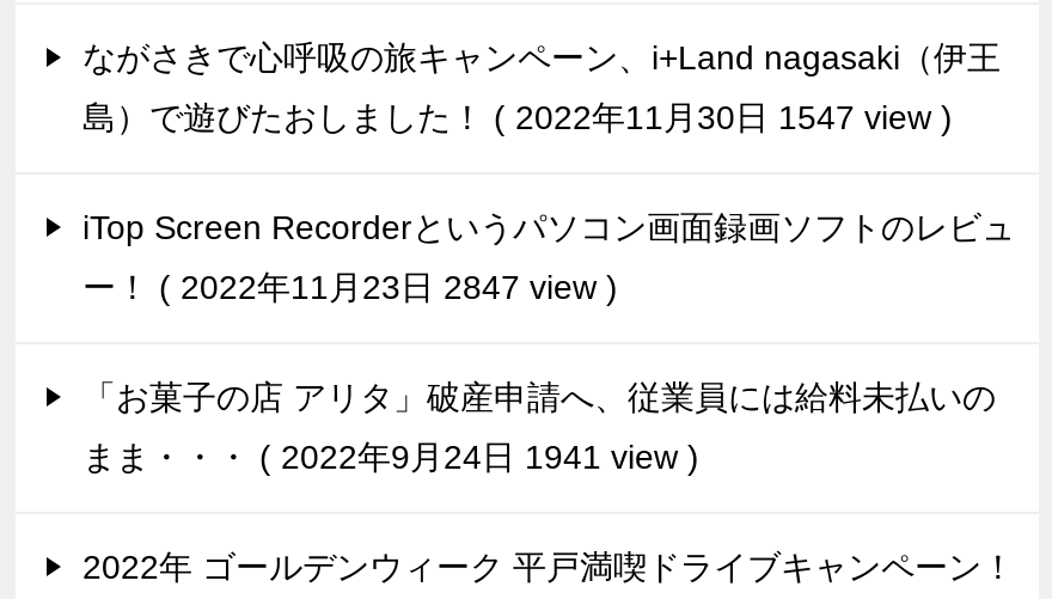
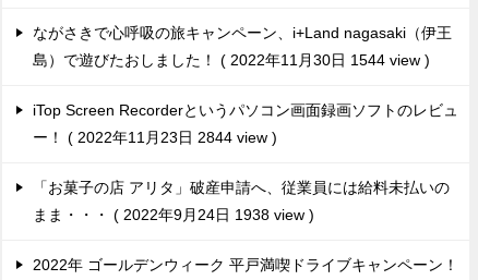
- 島）で遊びたおしました！ 2022年11月30日 1547 view
+ 島）で遊びたおしました！ 2022年11月30日 1544 view

- ー！ 2022年11月23日 2847 view
+ ー！ 2022年11月23日 2844 view

- まま・・・ 2022年9月24日 1941 view
+ まま・・・ 2022年9月24日 1938 view
